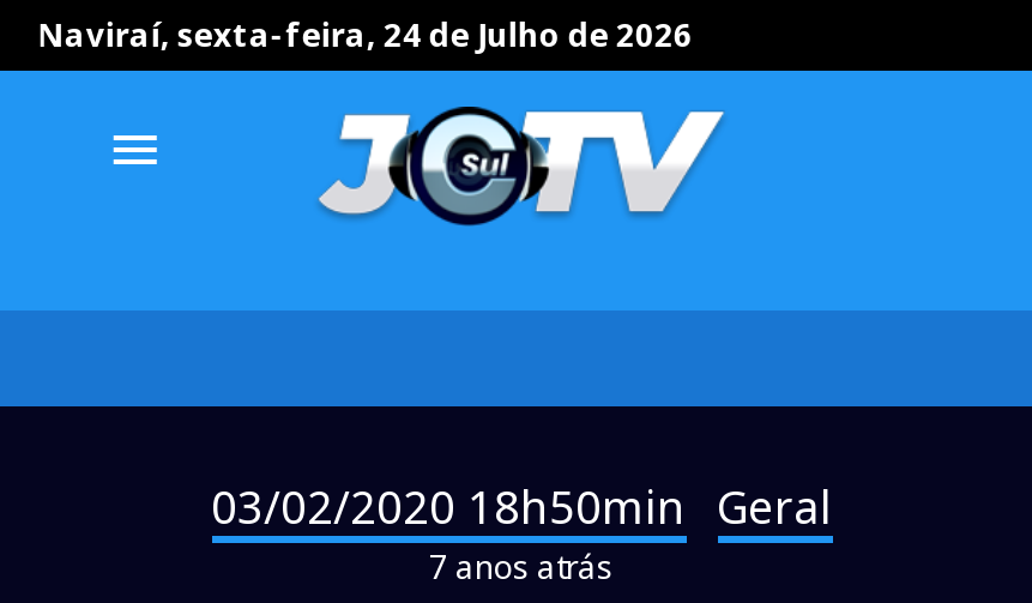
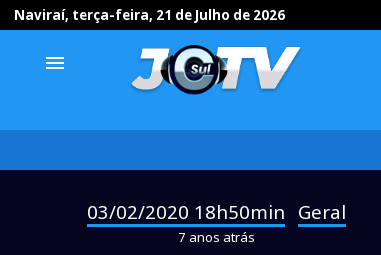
- Naviraí, sexta-feira, 24 de Julho de 2026
+ Naviraí, terça-feira, 21 de Julho de 2026
